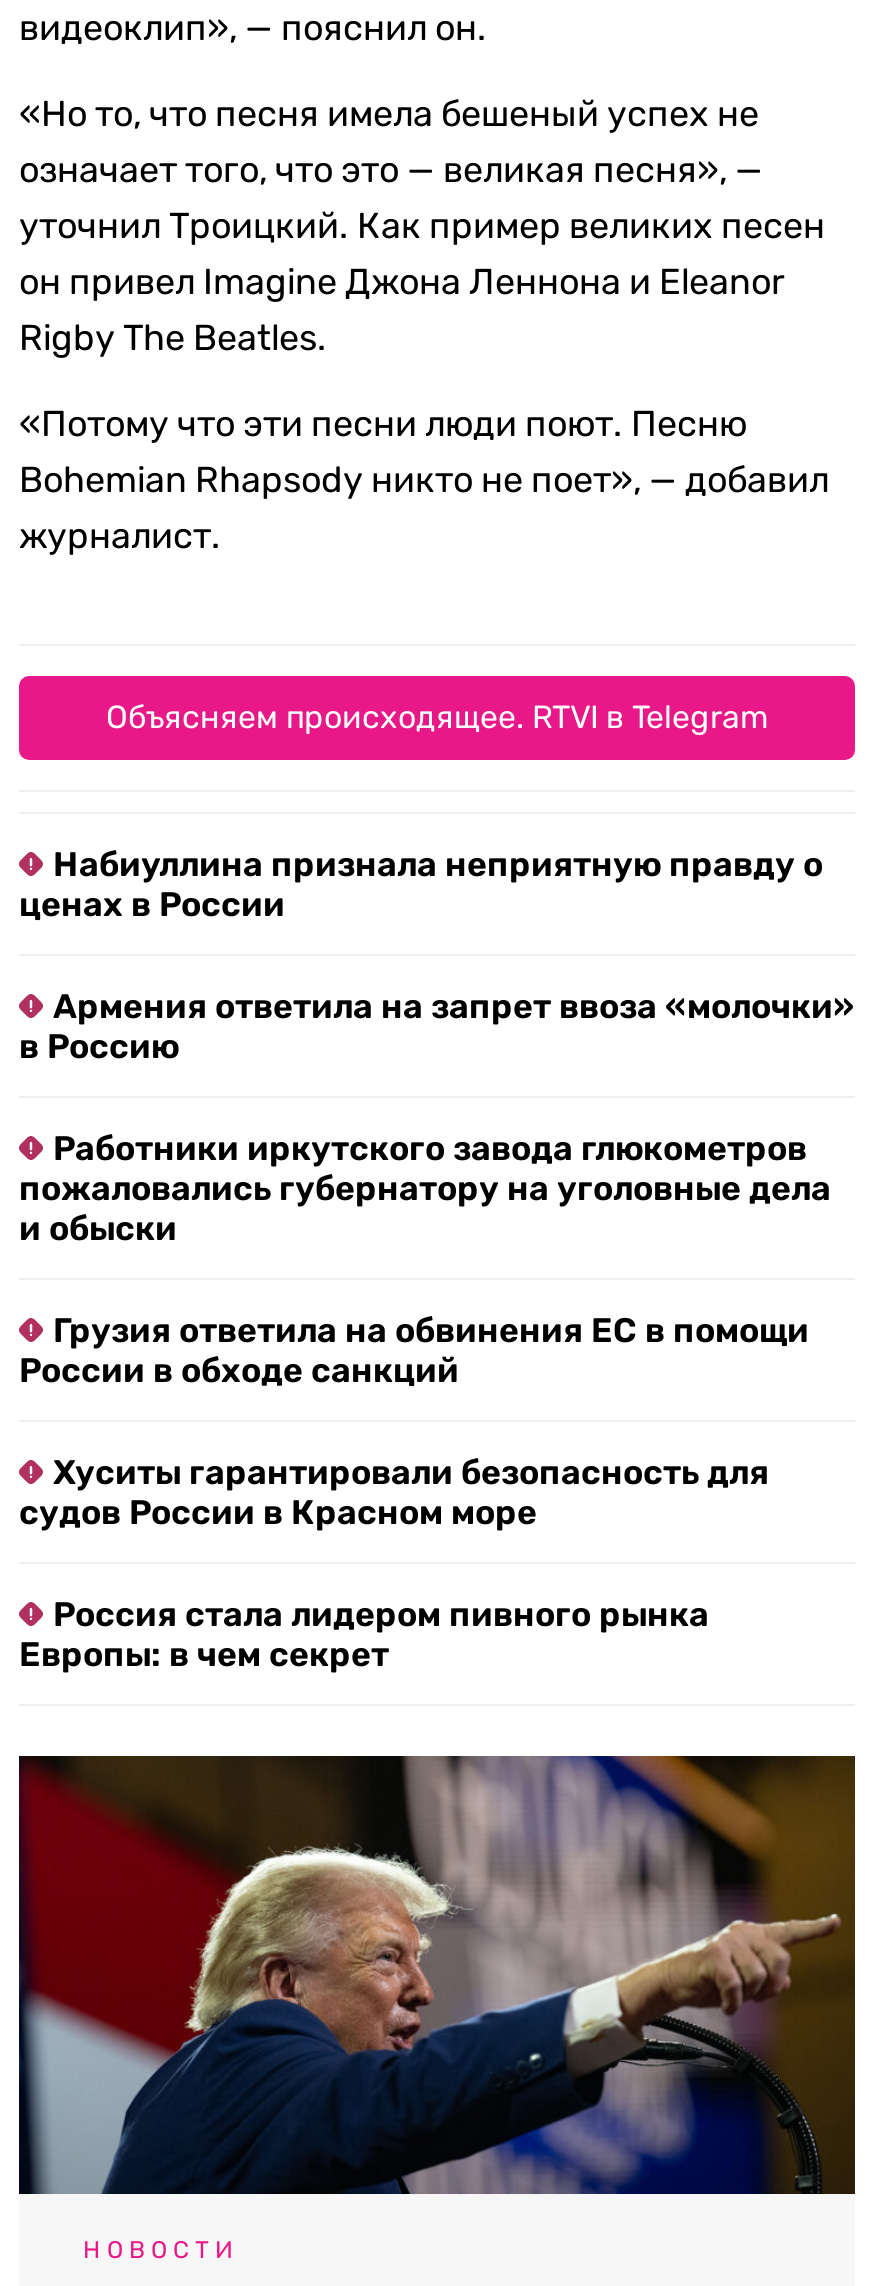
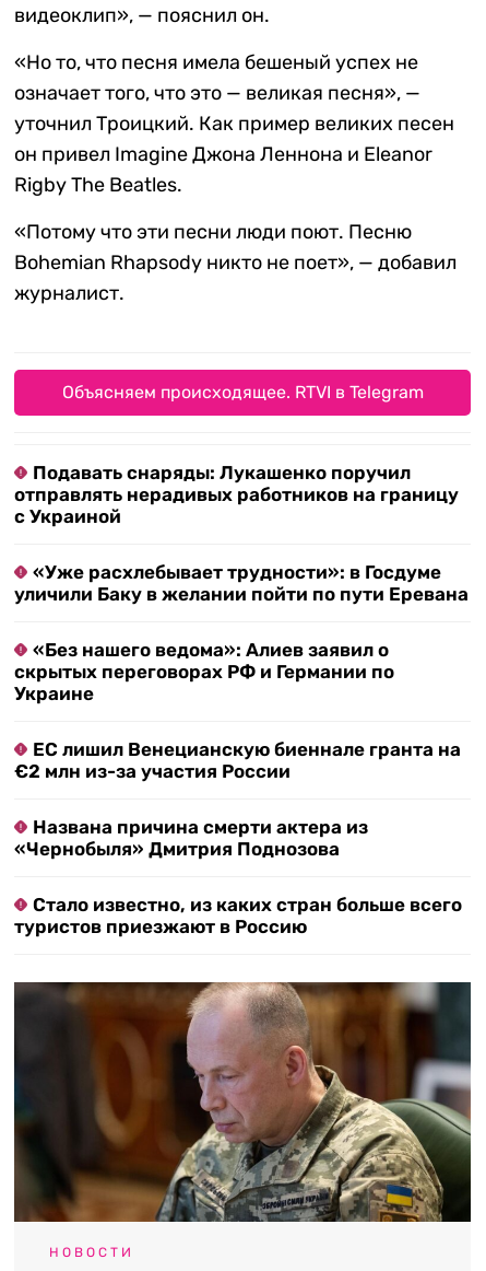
- Набиуллина признала неприятную правду о
- ценах в России
+ Подавать снаряды: Лукашенко поручил
+ отправлять нерадивых работников на границу
+ с Украиной

- Армения ответила на запрет ввоза «молочки»
- в Россию
+ «Уже расхлебывает трудности»: в Госдуме
+ уличили Баку в желании пойти по пути Еревана

- Работники иркутского завода глюкометров
- пожаловались губернатору на уголовные дела
- и обыски
+ «Без нашего ведома»: Алиев заявил о
+ скрытых переговорах РФ и Германии по
+ Украине

- Грузия ответила на обвинения ЕС в помощи
- России в обходе санкций
+ ЕС лишил Венецианскую биеннале гранта на
+ €2 млн из-за участия России

- Хуситы гарантировали безопасность для
- судов России в Красном море
+ Названа причина смерти актера из
+ «Чернобыля» Дмитрия Поднозова

- Россия стала лидером пивного рынка
- Европы: в чем секрет
+ Стало известно, из каких стран больше всего
+ туристов приезжают в Россию

- [image]
+ [image]
